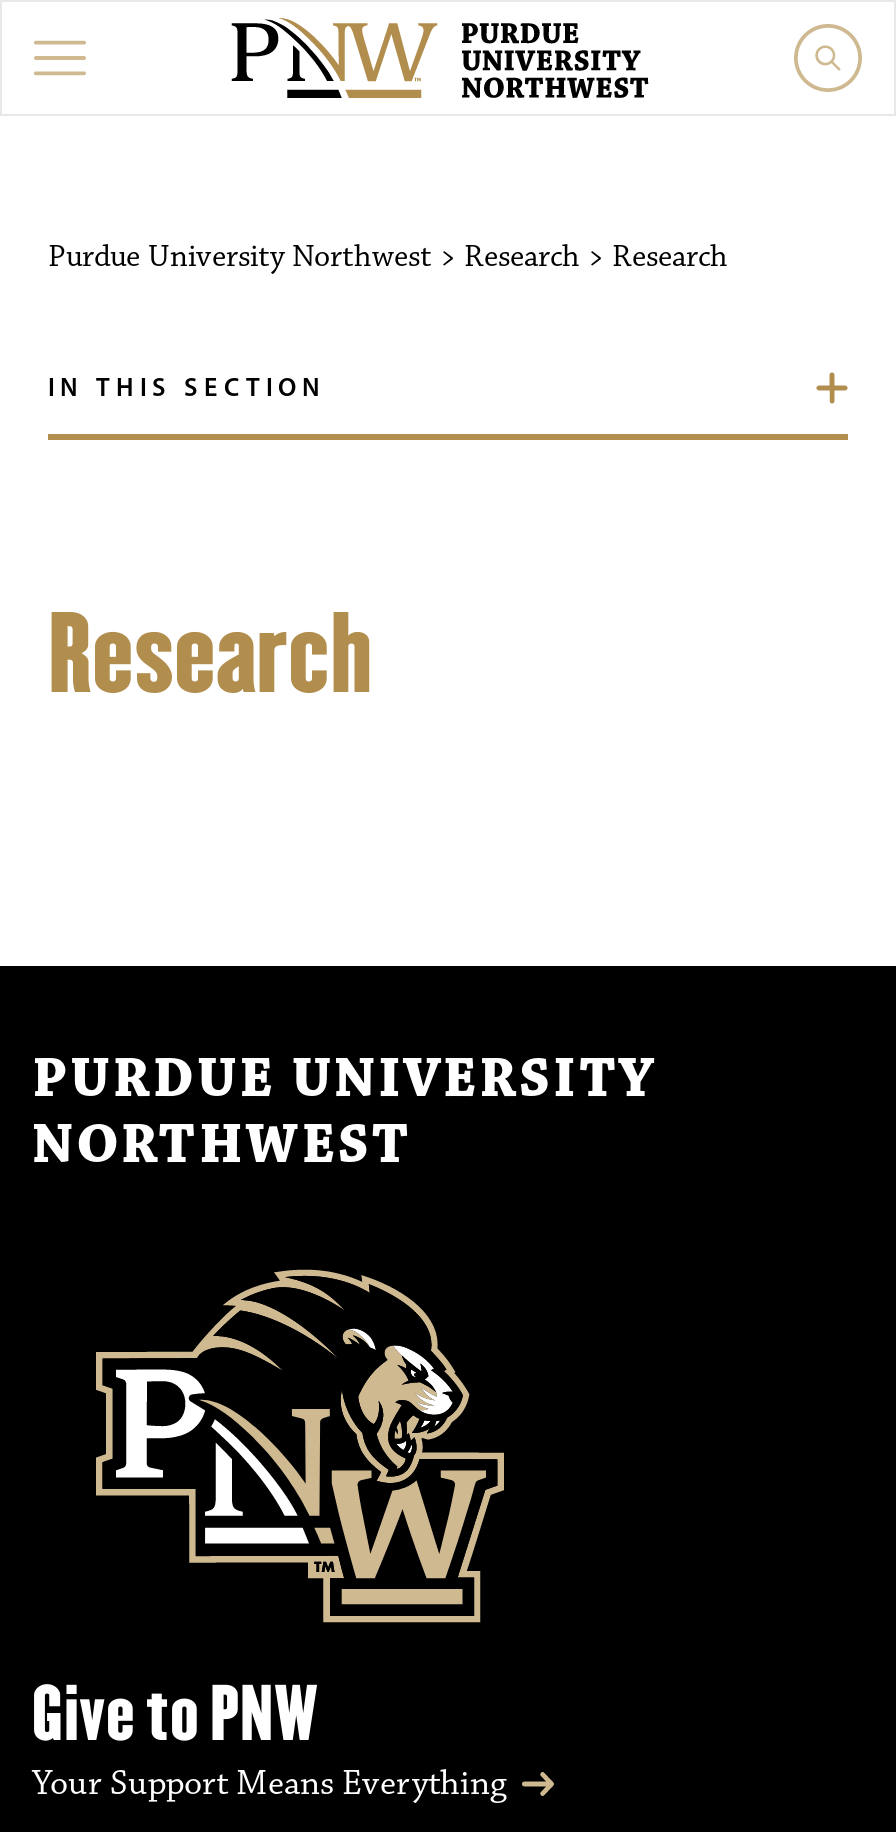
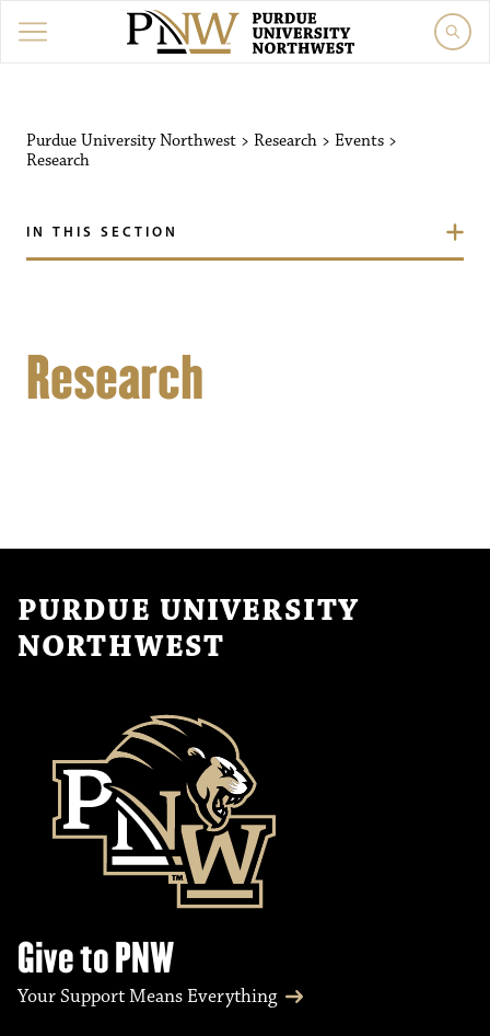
- Purdue University Northwest > Research > Research
+ Purdue University Northwest > Research > Events >
+ Research
